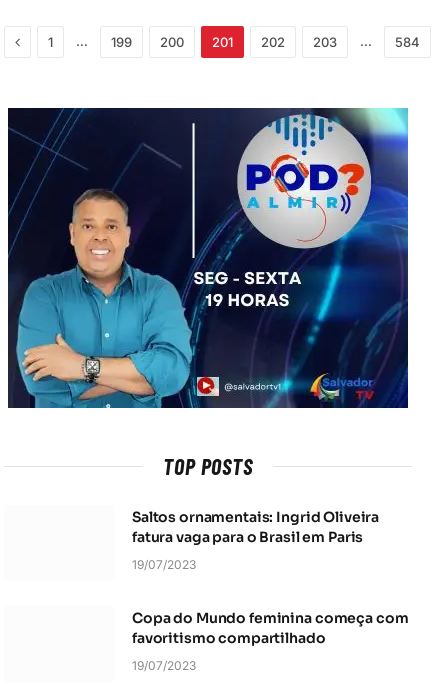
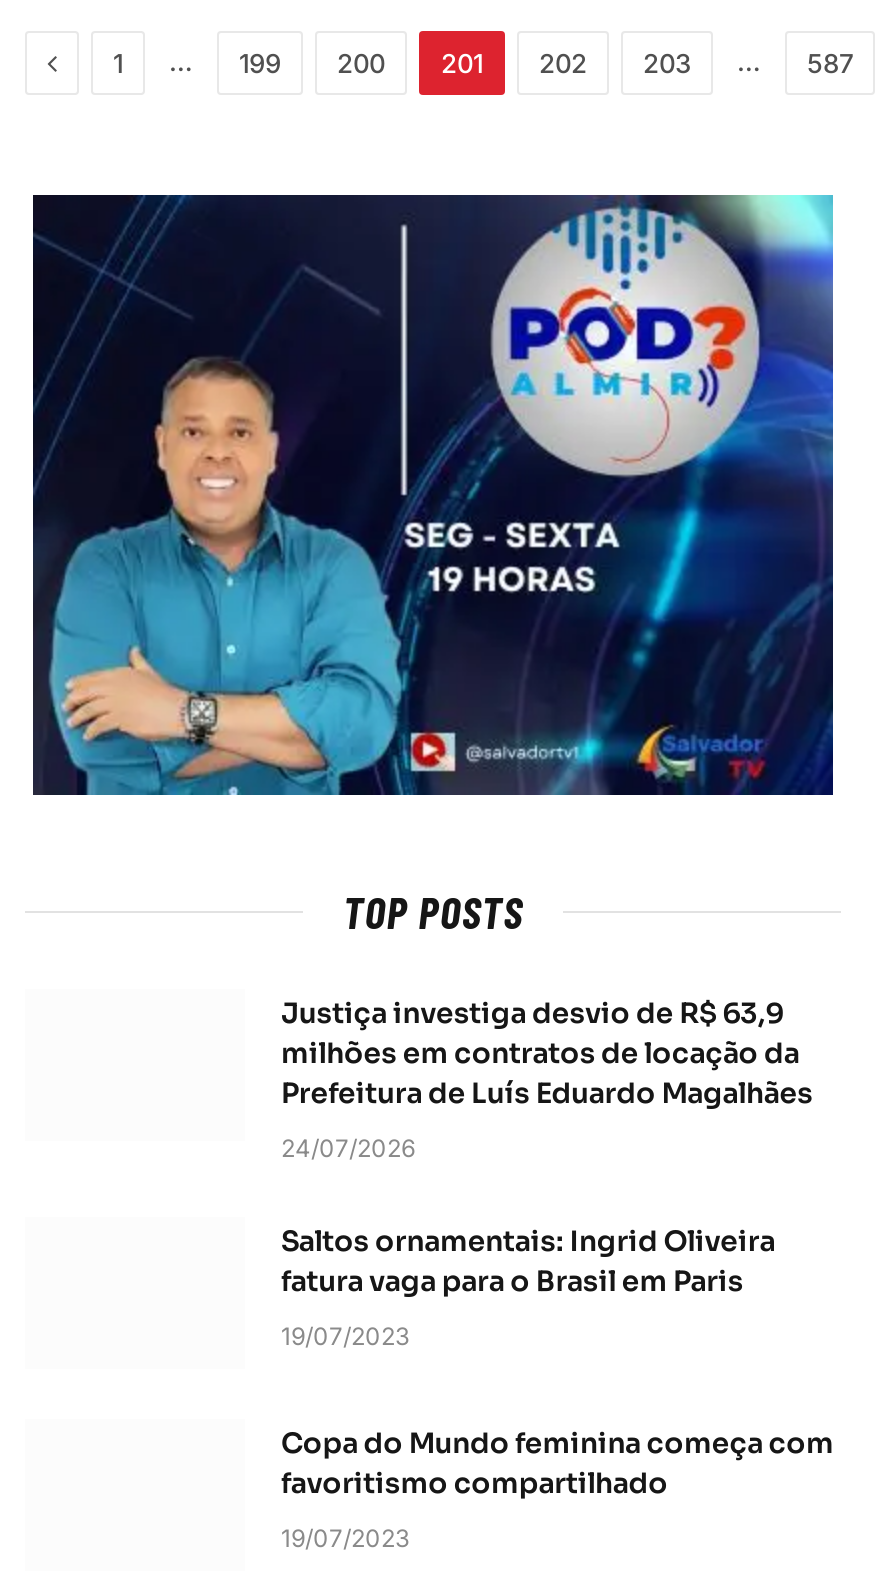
- 584
+ 587

+ Justiça investiga desvio de R$ 63,9
+ milhões em contratos de locação da
+ Prefeitura de Luís Eduardo Magalhães
+ 24/07/2026
